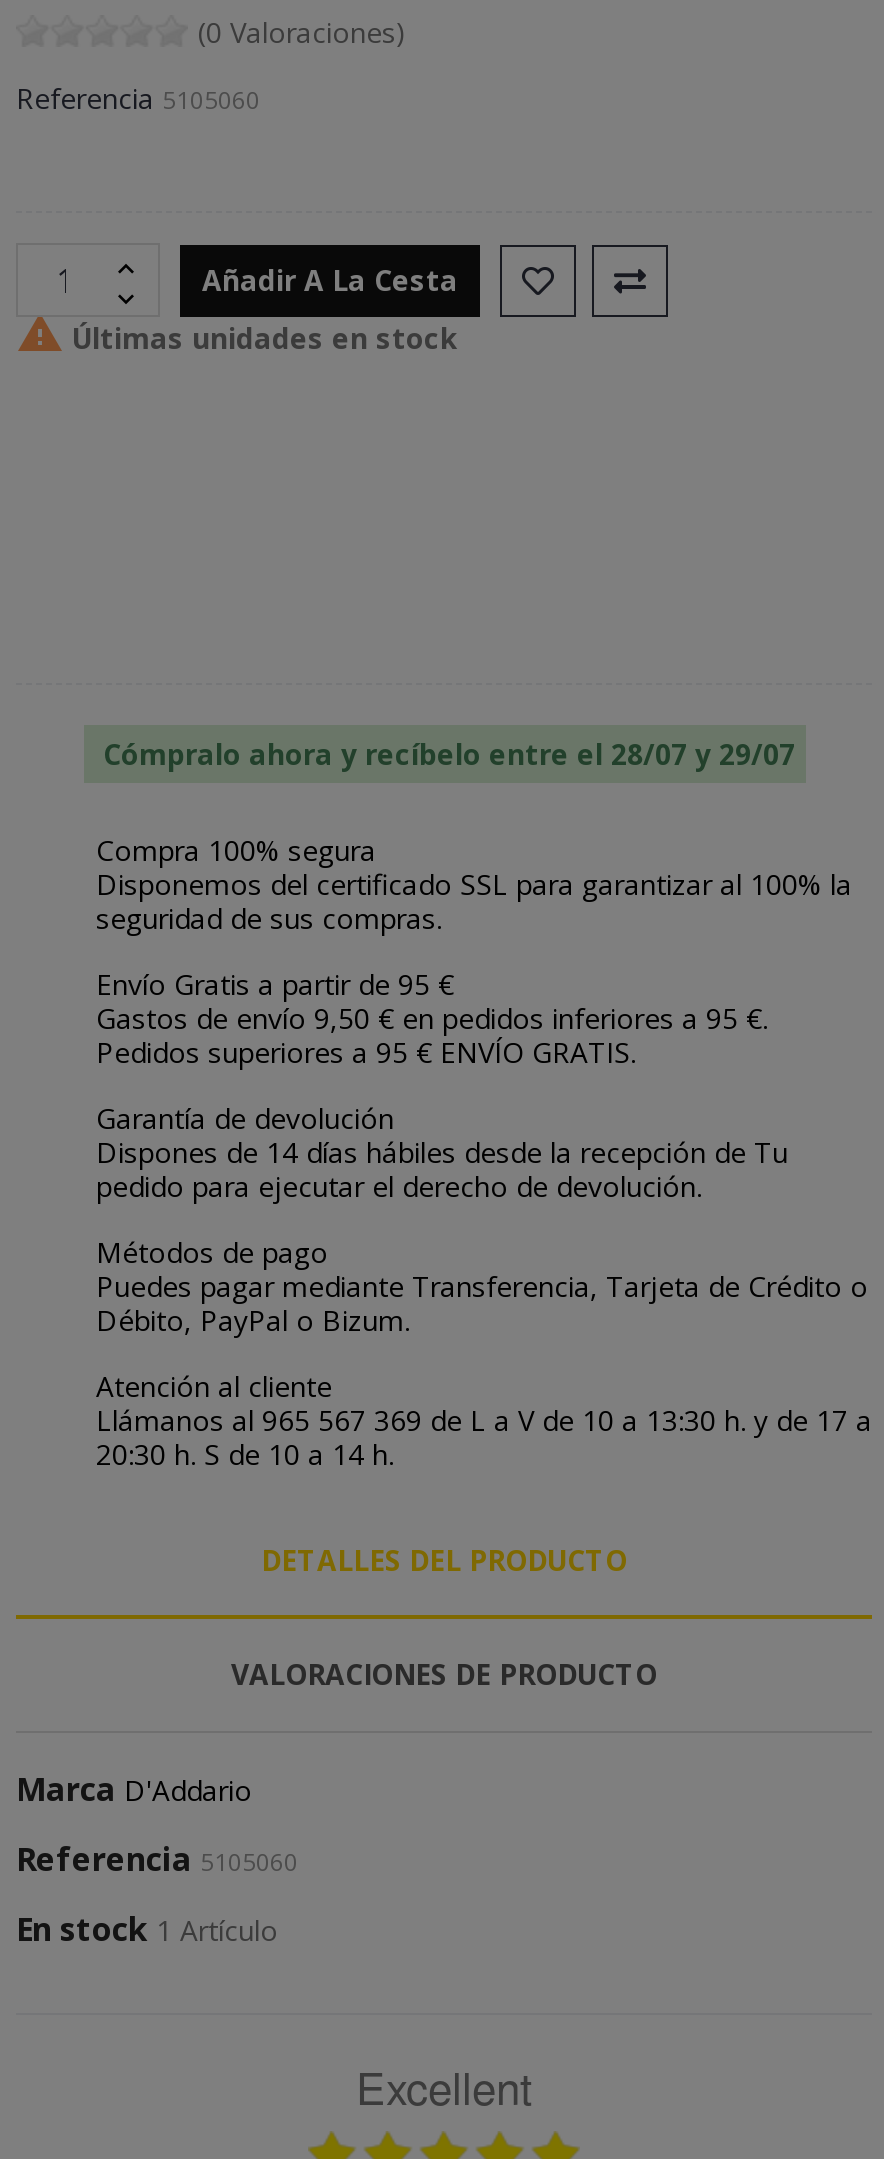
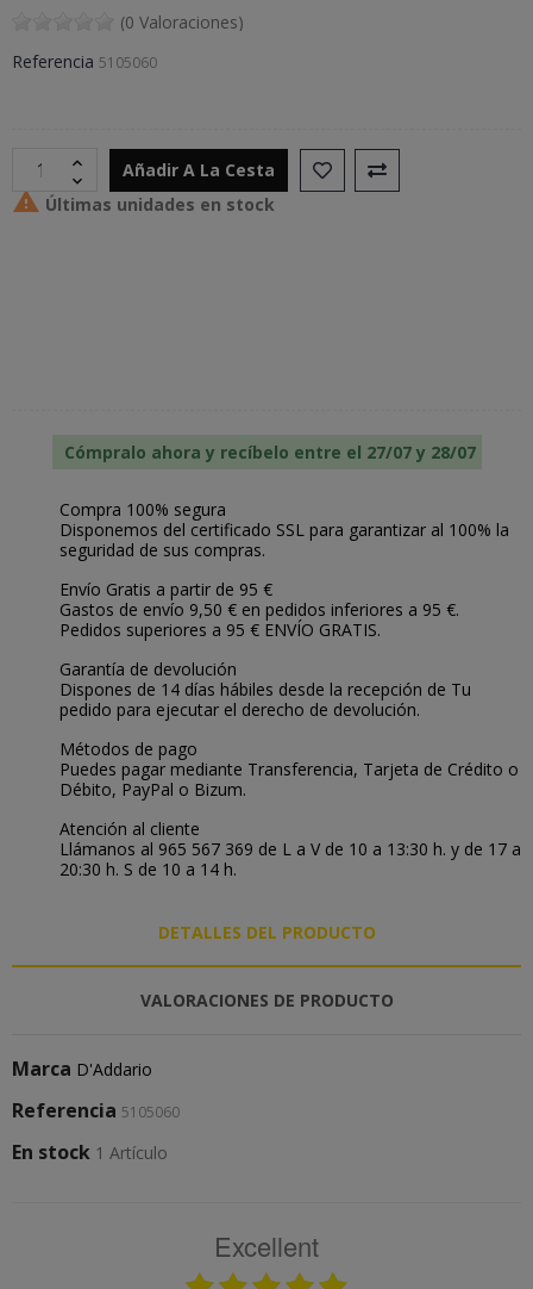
- Cómpralo ahora y recíbelo entre el 28/07 y 29/07
+ Cómpralo ahora y recíbelo entre el 27/07 y 28/07
